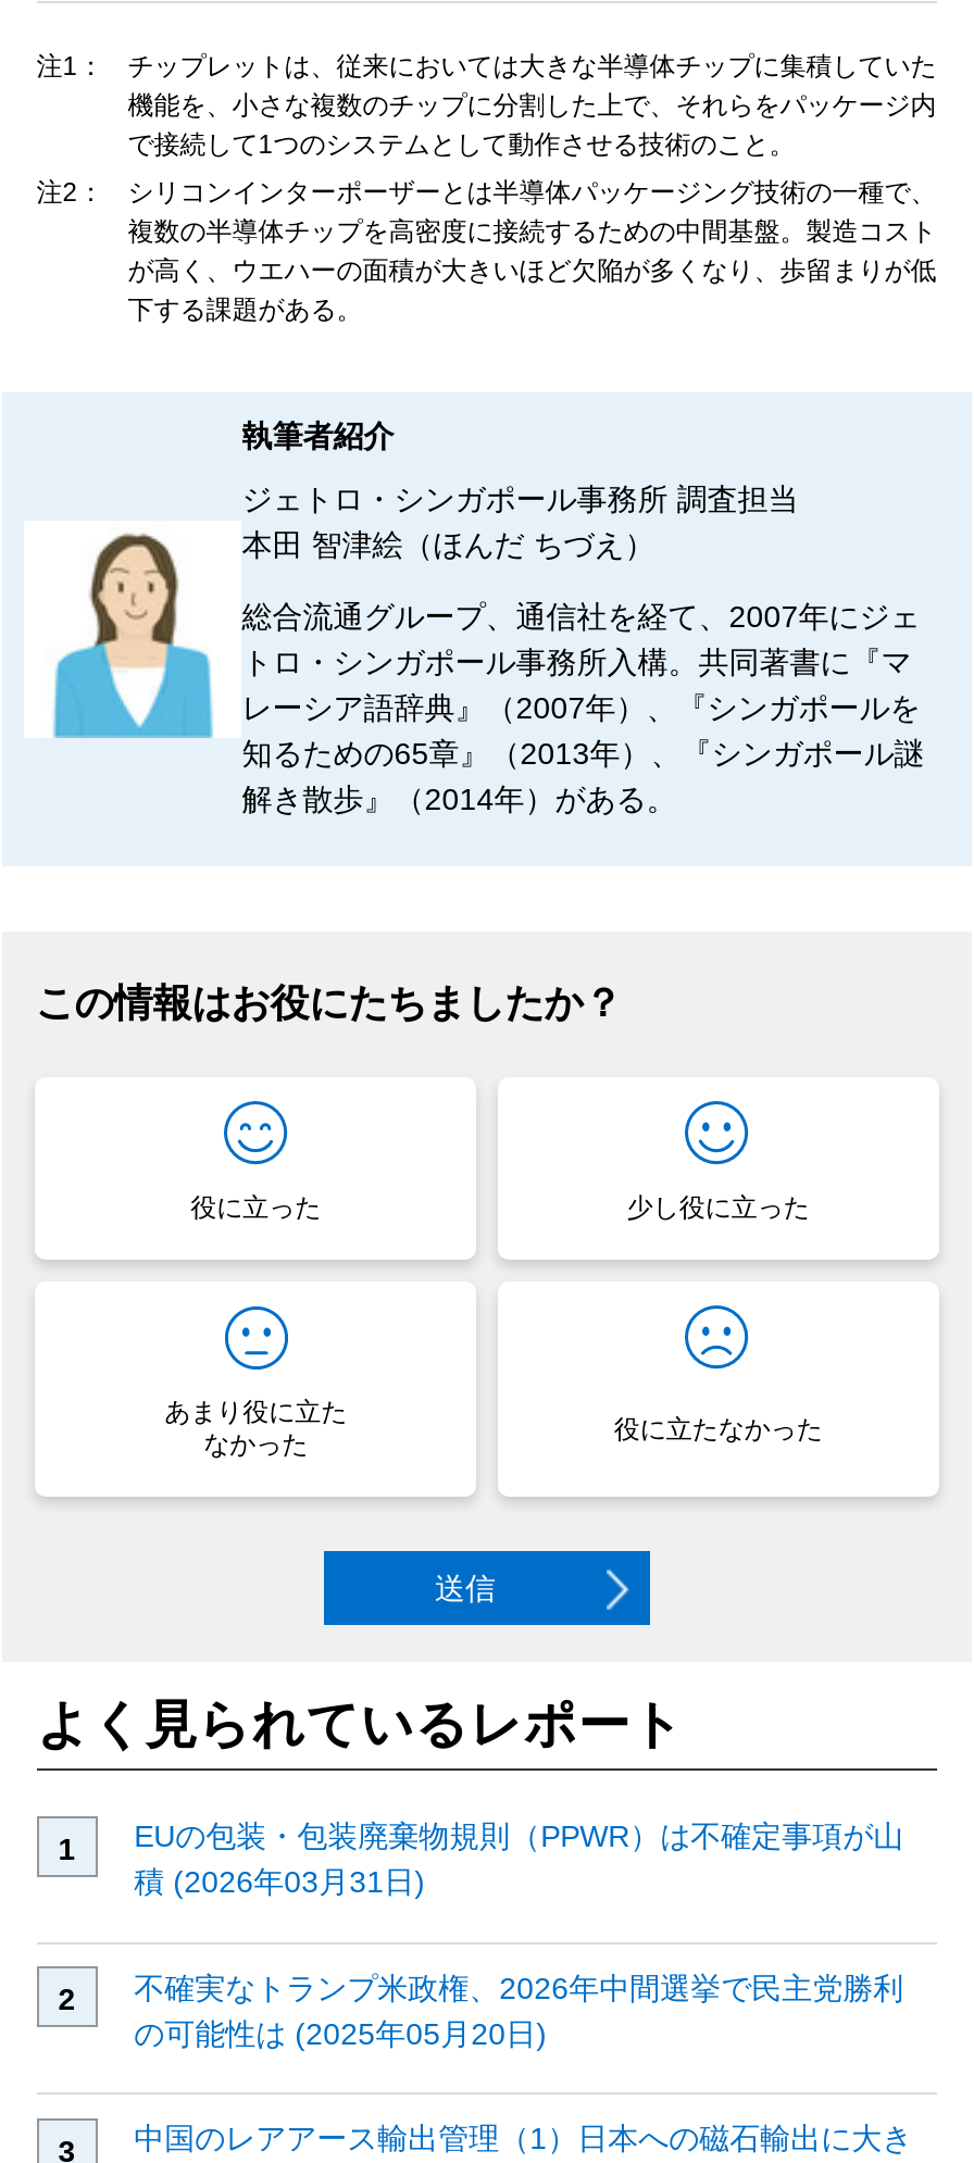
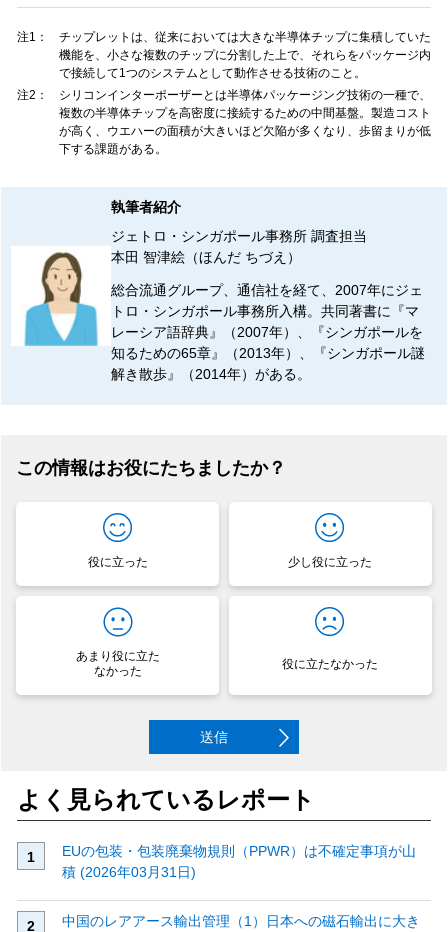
- 不確実なトランプ米政権、2026年中間選挙で民主党勝利
- の可能性は (2025年05月20日)
